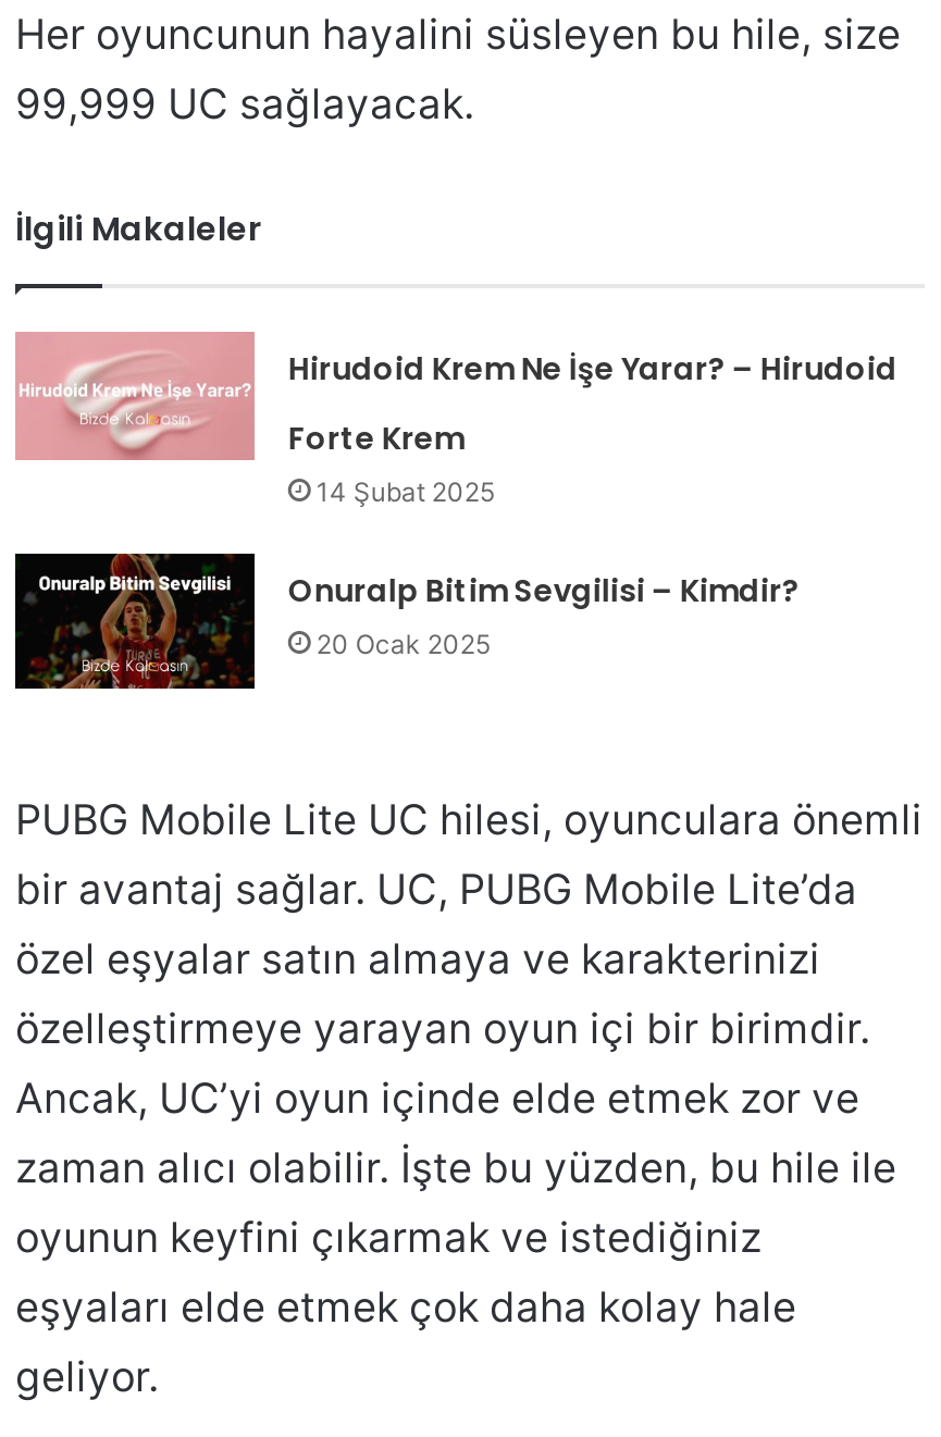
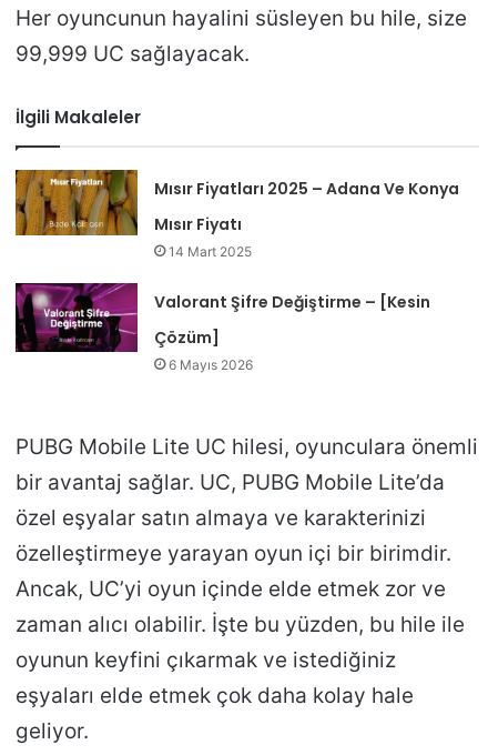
- [image]
- Hirudoid Krem Ne İşe Yarar? – Hirudoid
- Forte Krem
- 14 Şubat 2025
- Onuralp Bitim Sevgilisi – Kimdir?
- 20 Ocak 2025
+ [image]
+ Mısır Fiyatları 2025 – Adana Ve Konya
+ Mısır Fiyatı
+ 14 Mart 2025
+ Valorant Şifre Değiştirme – [Kesin
+ Çözüm]
+ 6 Mayıs 2026

- [image]
+ [image]
